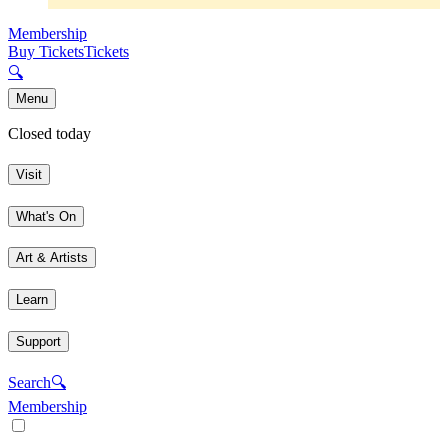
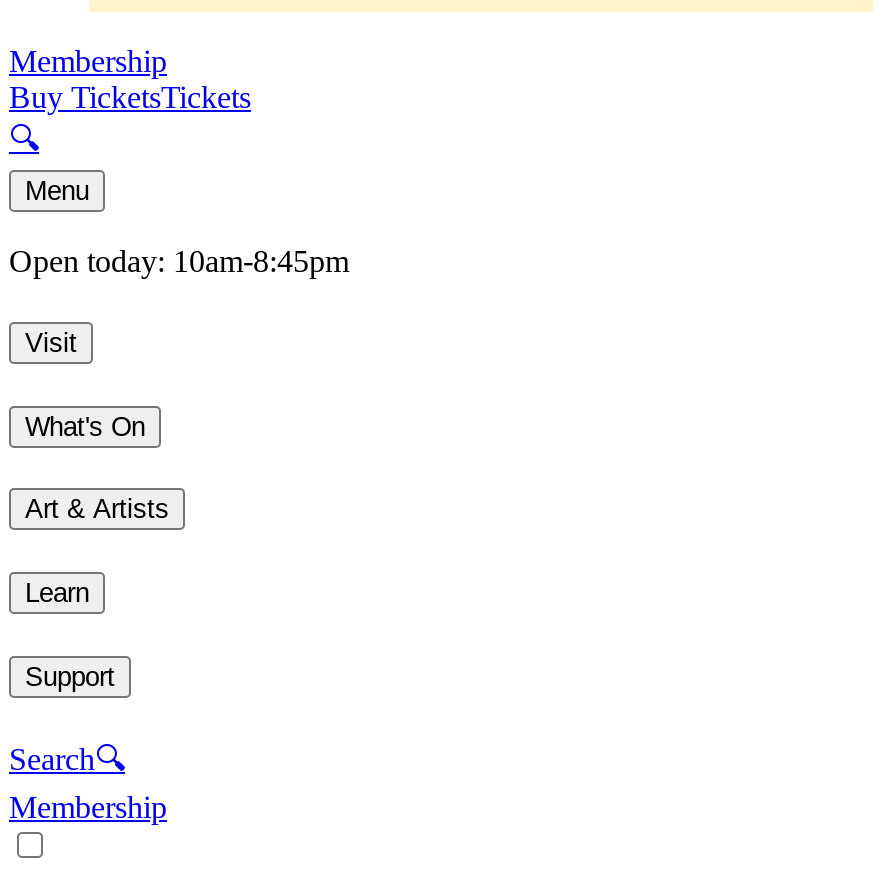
- Closed today
+ Open today: 10am-8:45pm
